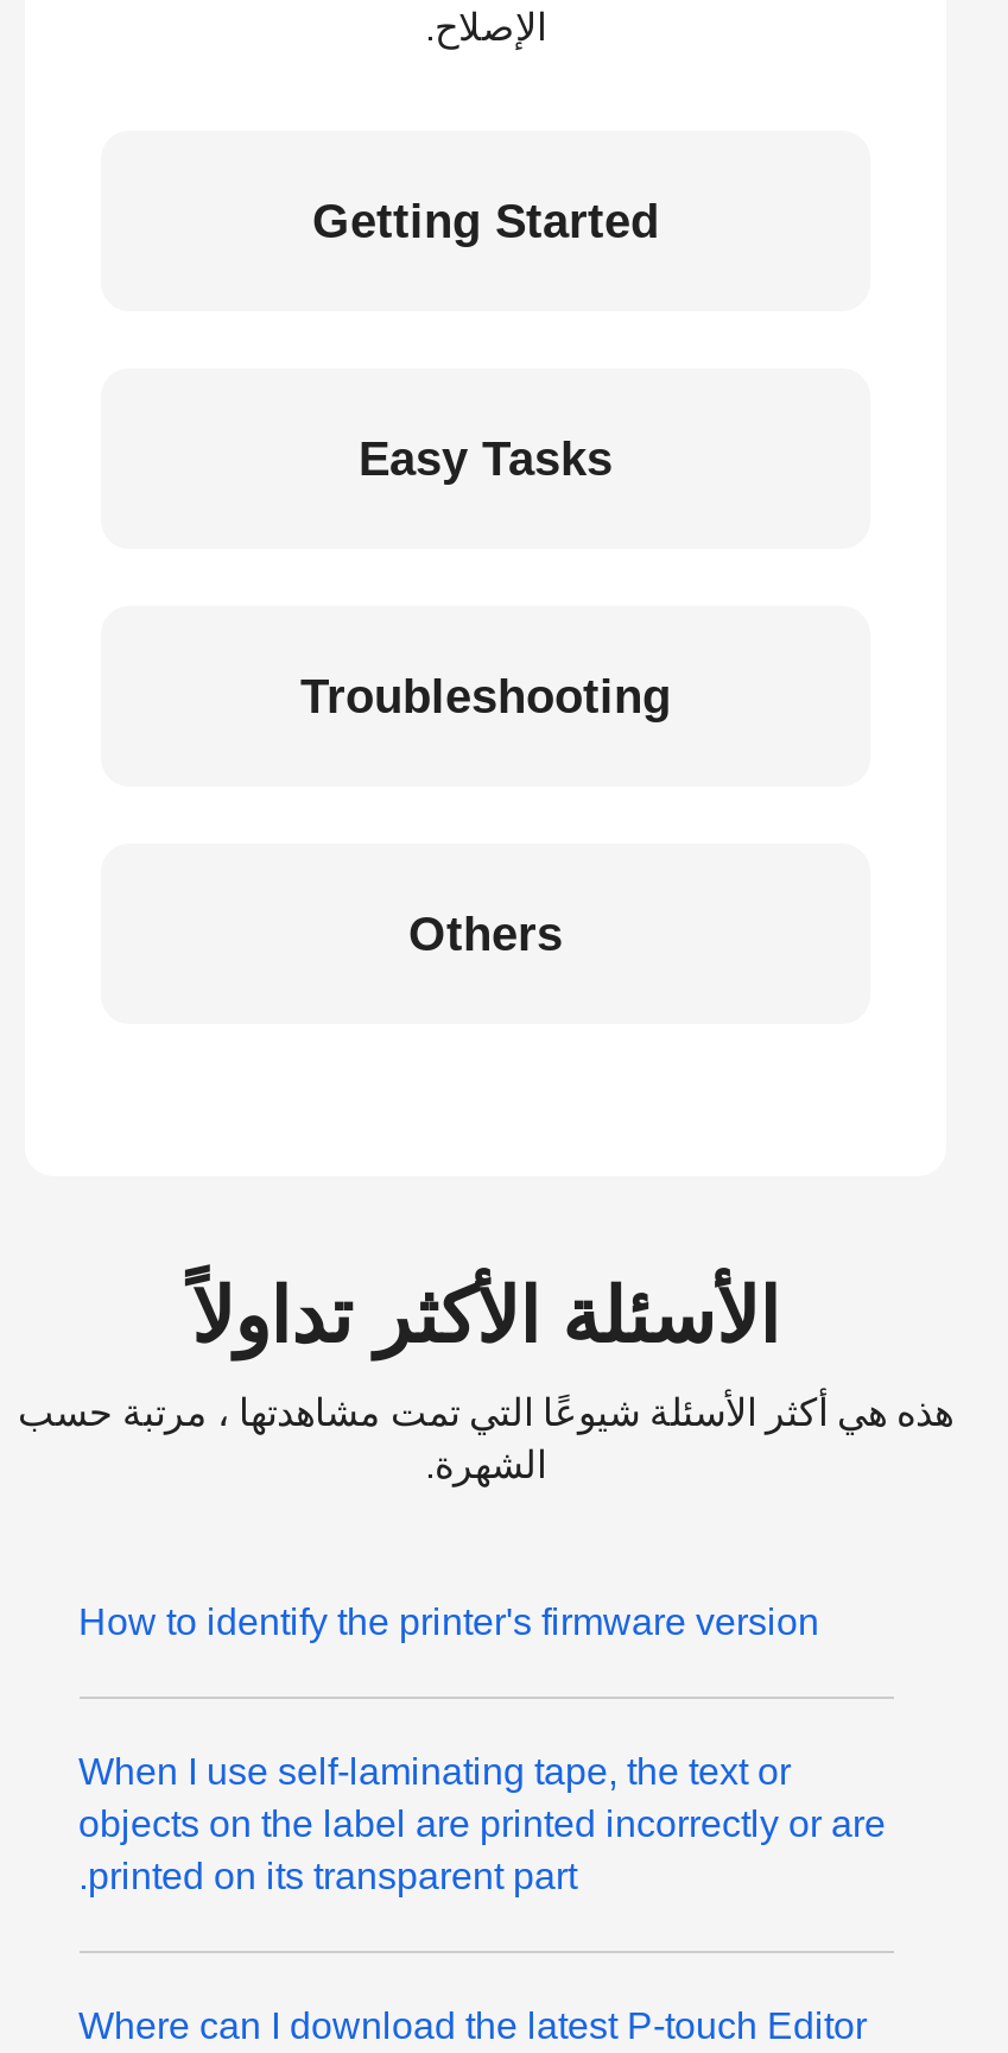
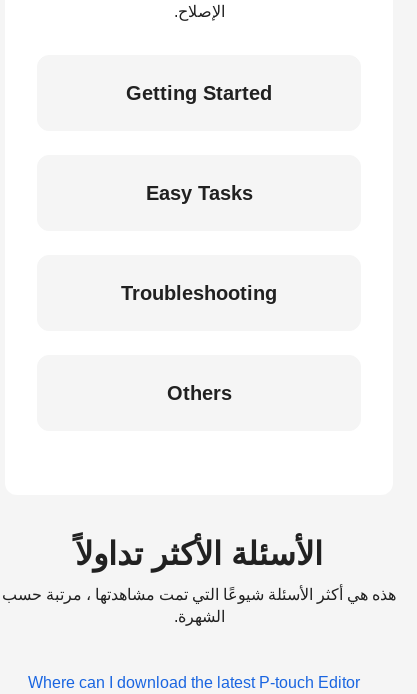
- How to identify the printer's firmware version

- When I use self-laminating tape, the text or
- objects on the label are printed incorrectly or are
- printed on its transparent part.
